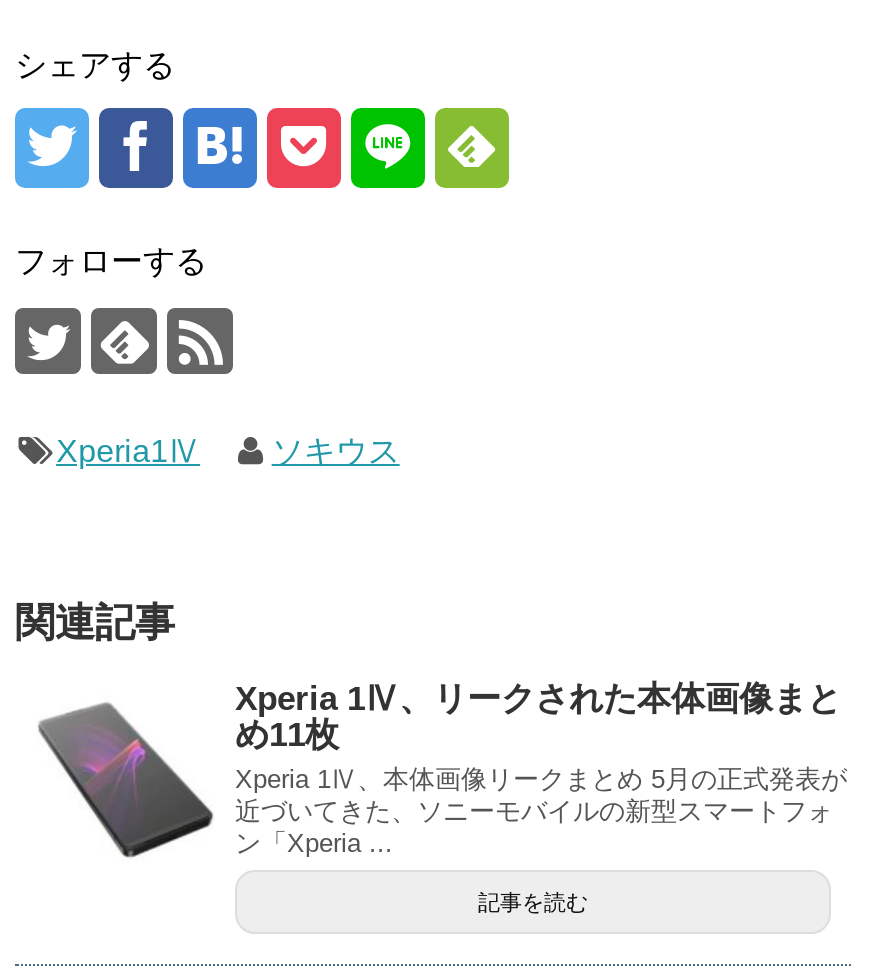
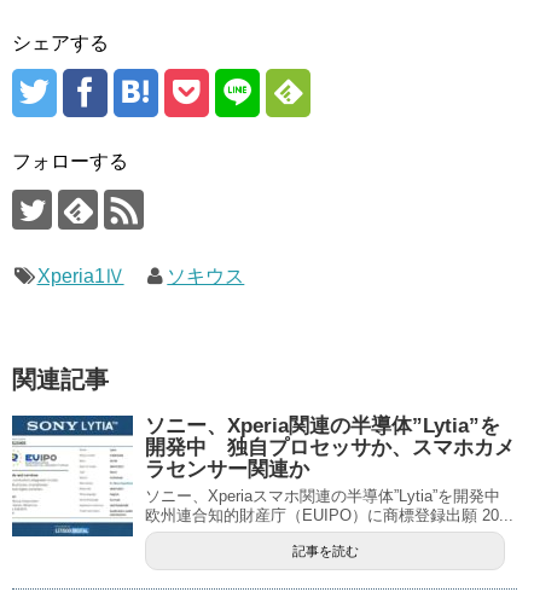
- [image]
- Xperia 1Ⅳ、リークされた本体画像まと
- め11枚
- Xperia 1Ⅳ、本体画像リークまとめ 5月の正式発表が
- 近づいてきた、ソニーモバイルの新型スマートフォ
- ン「Xperia ...
+ [image]
+ ソニー、Xperia関連の半導体”Lytia”を
+ 開発中 独自プロセッサか、スマホカメ
+ ラセンサー関連か
+ ソニー、Xperiaスマホ関連の半導体”Lytia”を開発中
+ 欧州連合知的財産庁（EUIPO）に商標登録出願 20...
